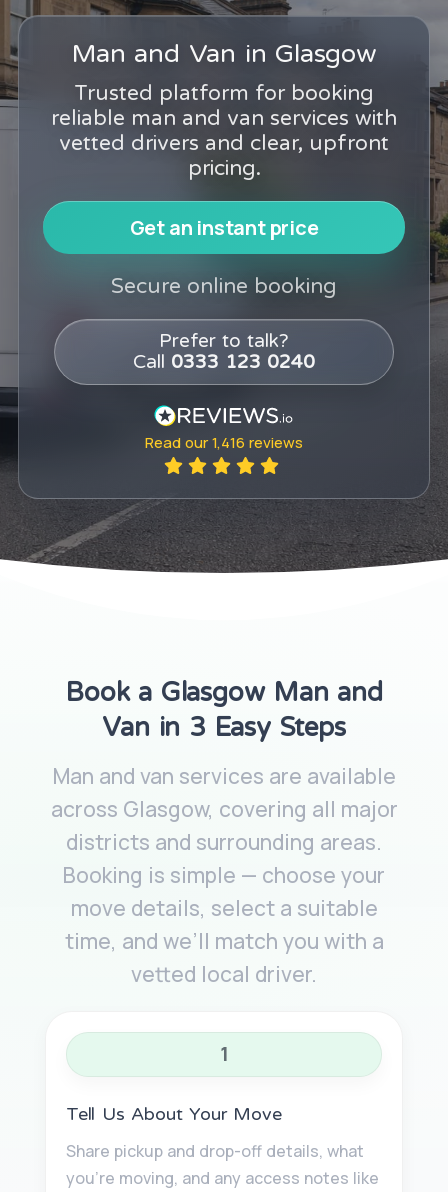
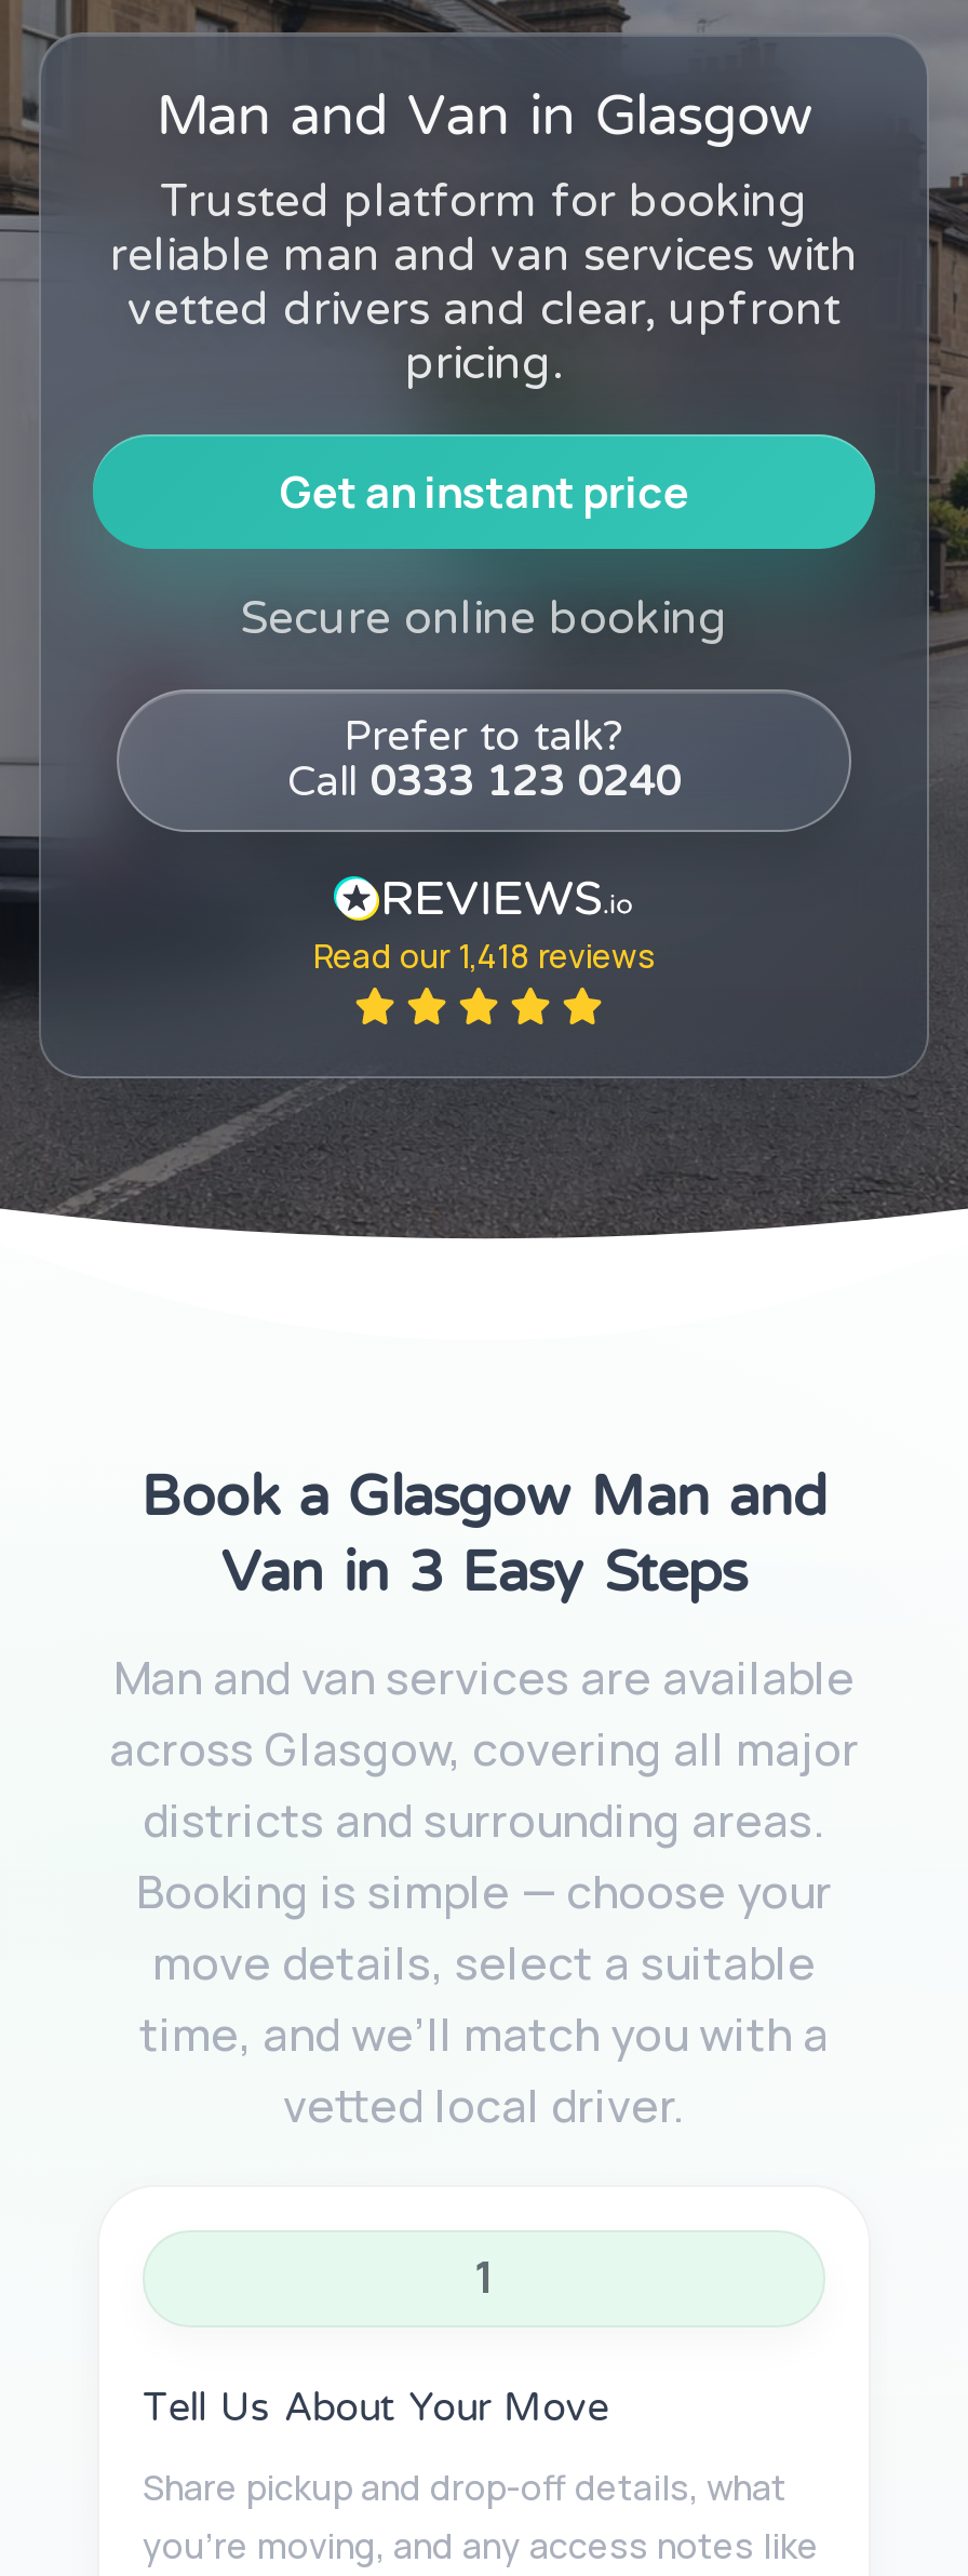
- Read our 1,416 reviews
+ Read our 1,418 reviews
